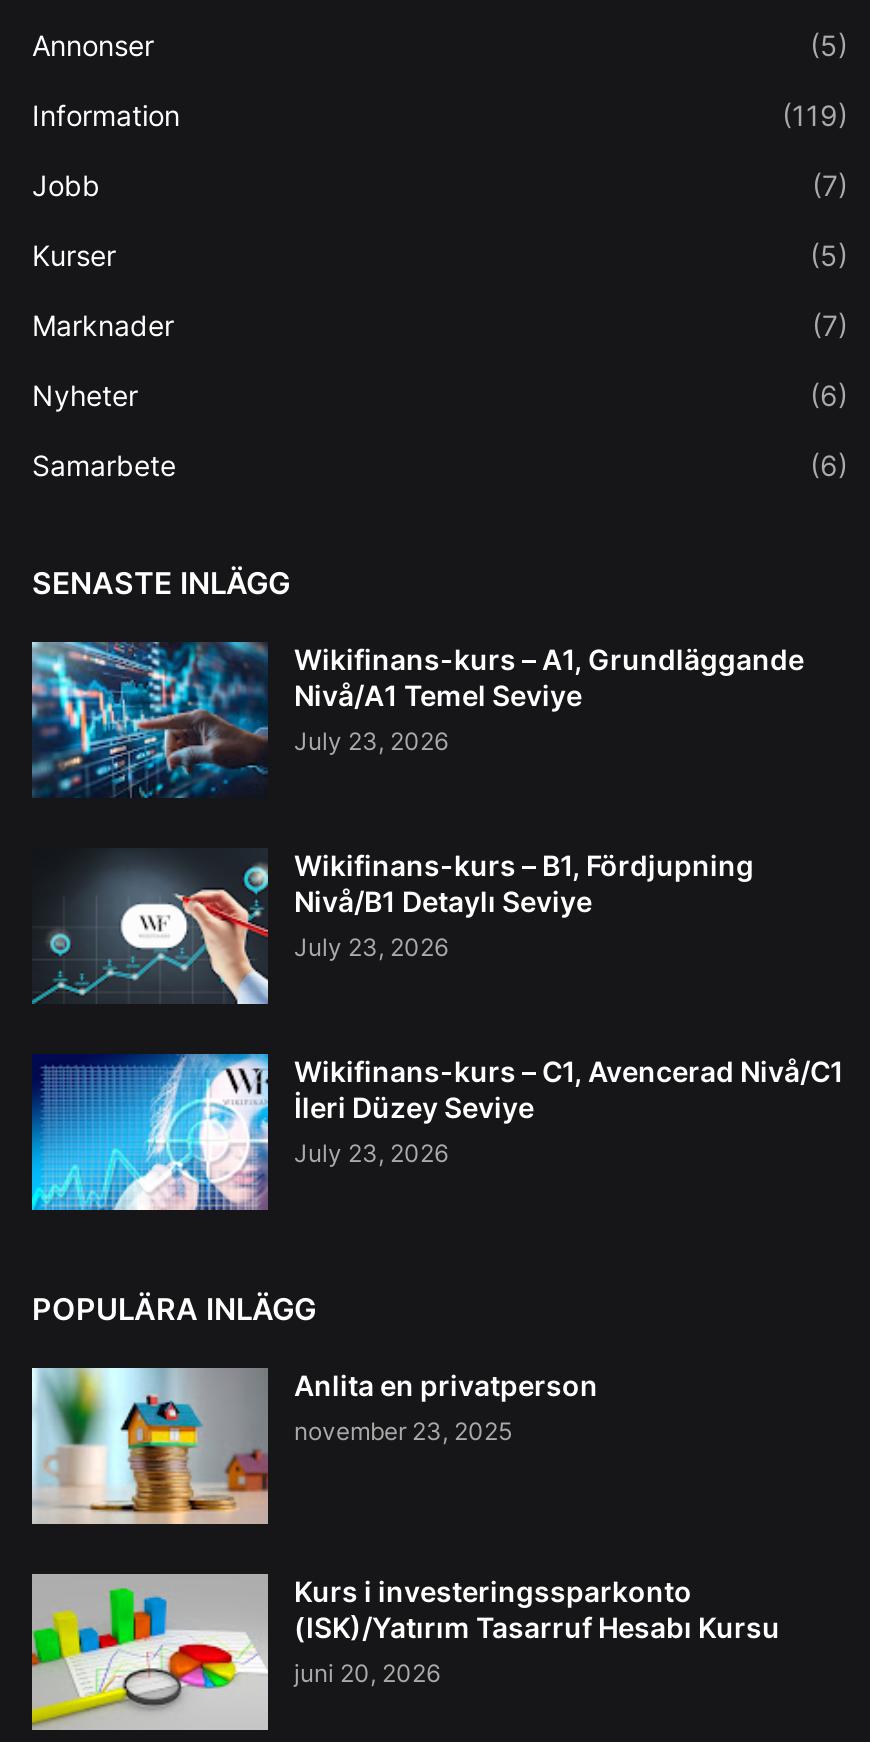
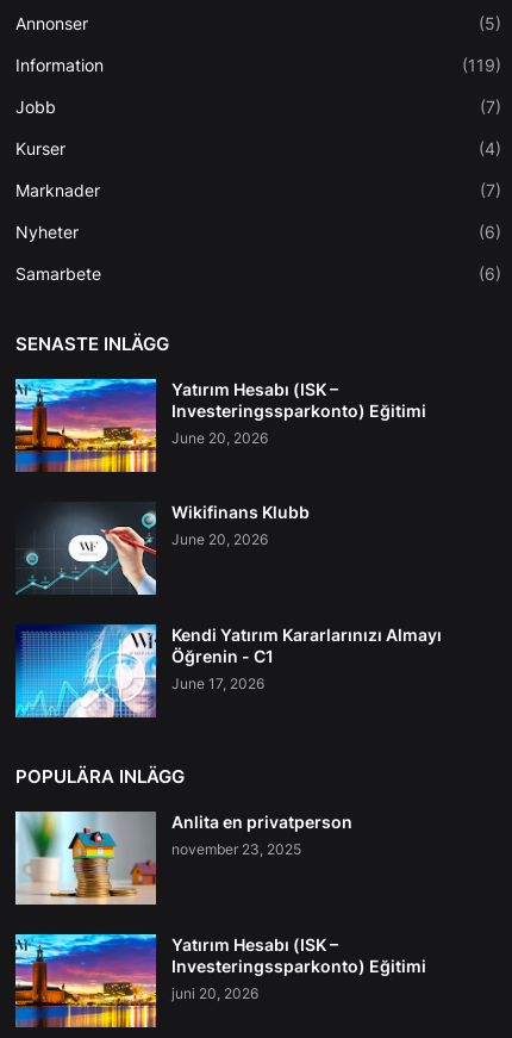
- (5)
+ (4)

- [image]
- Wikifinans-kurs – A1, Grundläggande
- Nivå/A1 Temel Seviye
- July 23, 2026
+ [image]
+ Yatırım Hesabı (ISK –
+ Investeringssparkonto) Eğitimi
+ June 20, 2026

- Wikifinans-kurs – B1, Fördjupning
- Nivå/B1 Detaylı Seviye
- July 23, 2026
+ Wikifinans Klubb
+ June 20, 2026

- Wikifinans-kurs – C1, Avencerad Nivå/C1
- İleri Düzey Seviye
- July 23, 2026
+ Kendi Yatırım Kararlarınızı Almayı
+ Öğrenin - C1
+ June 17, 2026

- [image]
- Kurs i investeringssparkonto
- (ISK)/Yatırım Tasarruf Hesabı Kursu
+ [image]
+ Yatırım Hesabı (ISK –
+ Investeringssparkonto) Eğitimi
